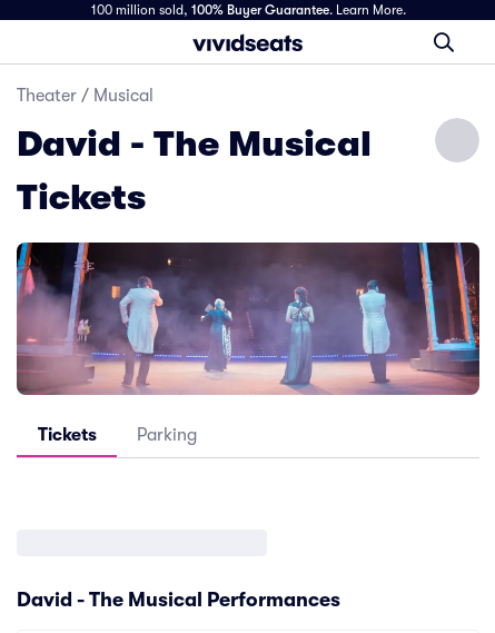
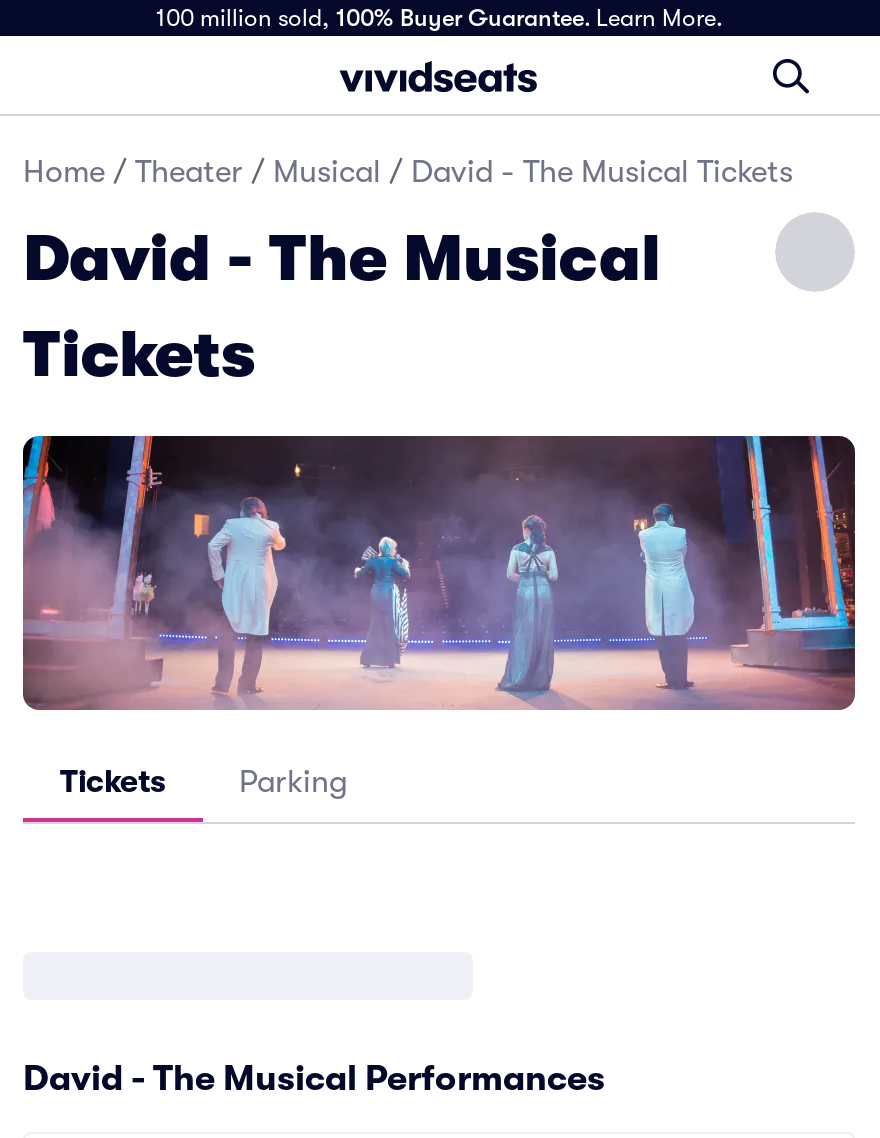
- Theater / Musical
+ Home / Theater / Musical / David - The Musical Tickets
